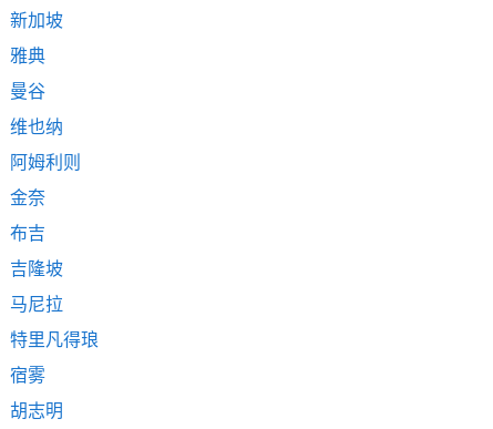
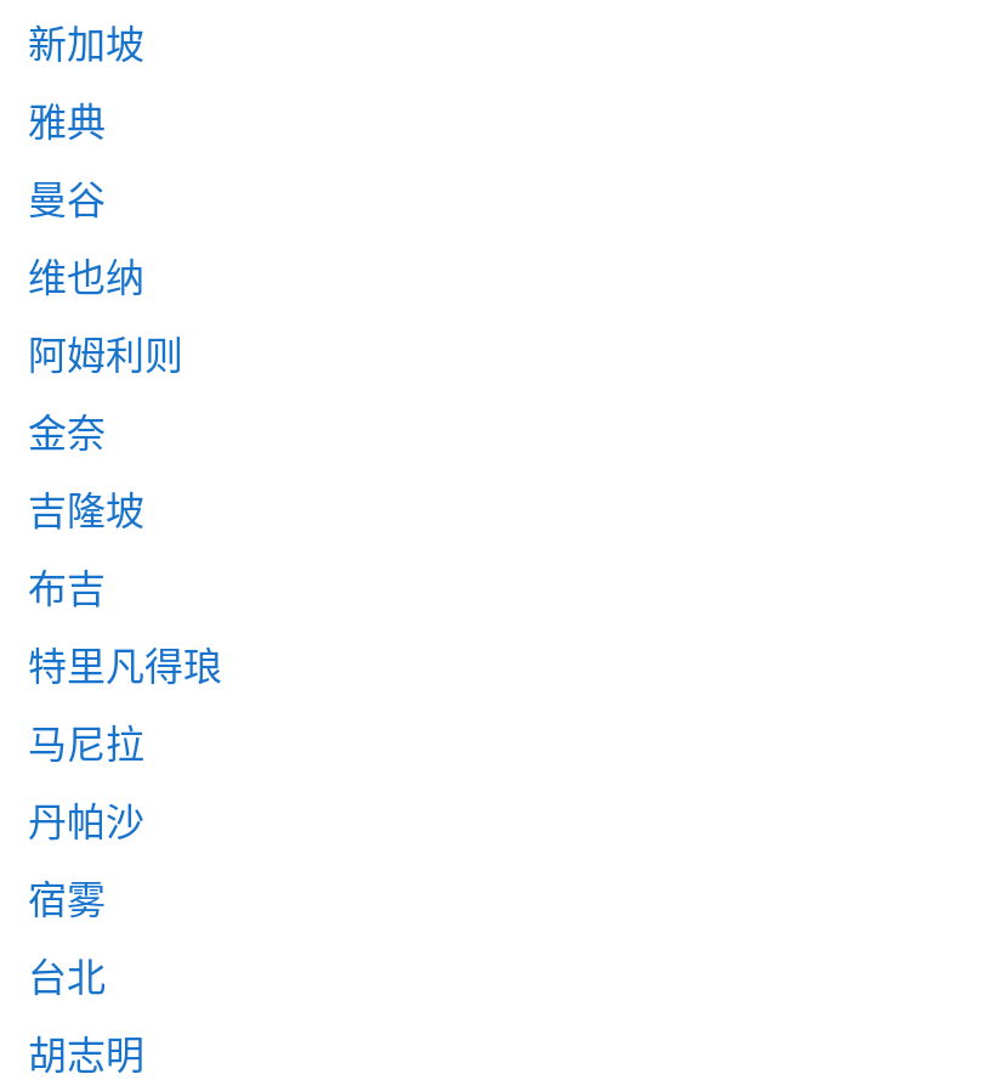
moved up: 吉隆坡

+ 丹帕沙

moved up: 特里凡得琅

+ 台北
